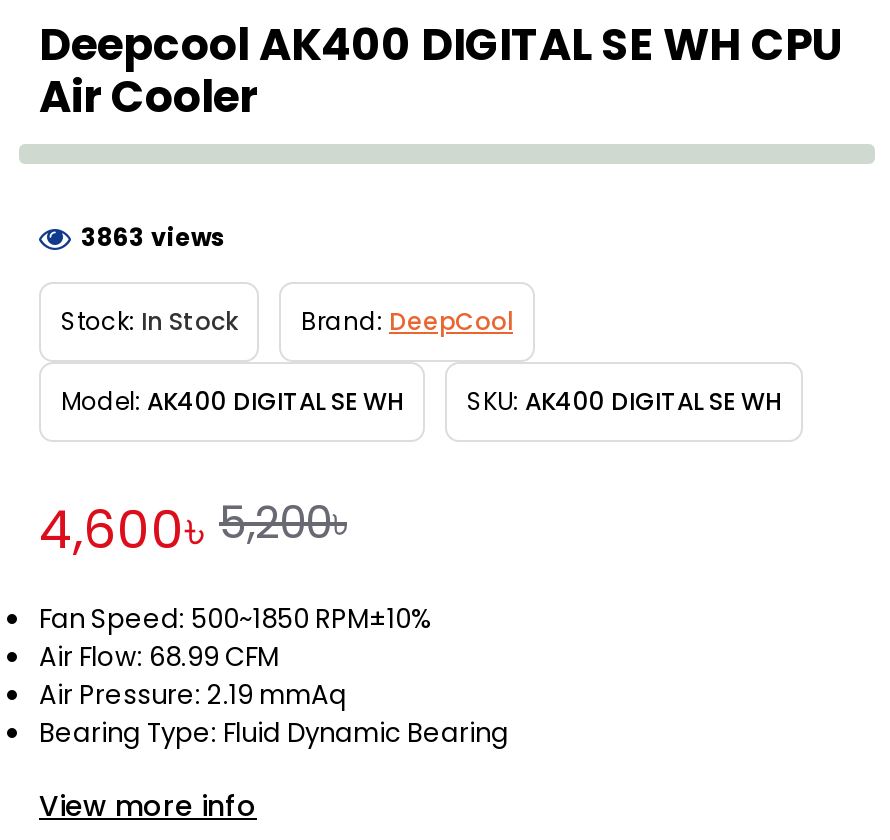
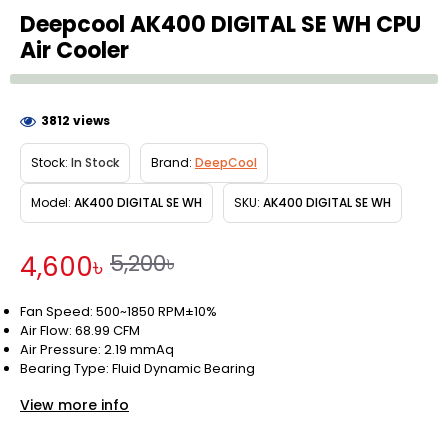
- 3863 views
+ 3812 views
